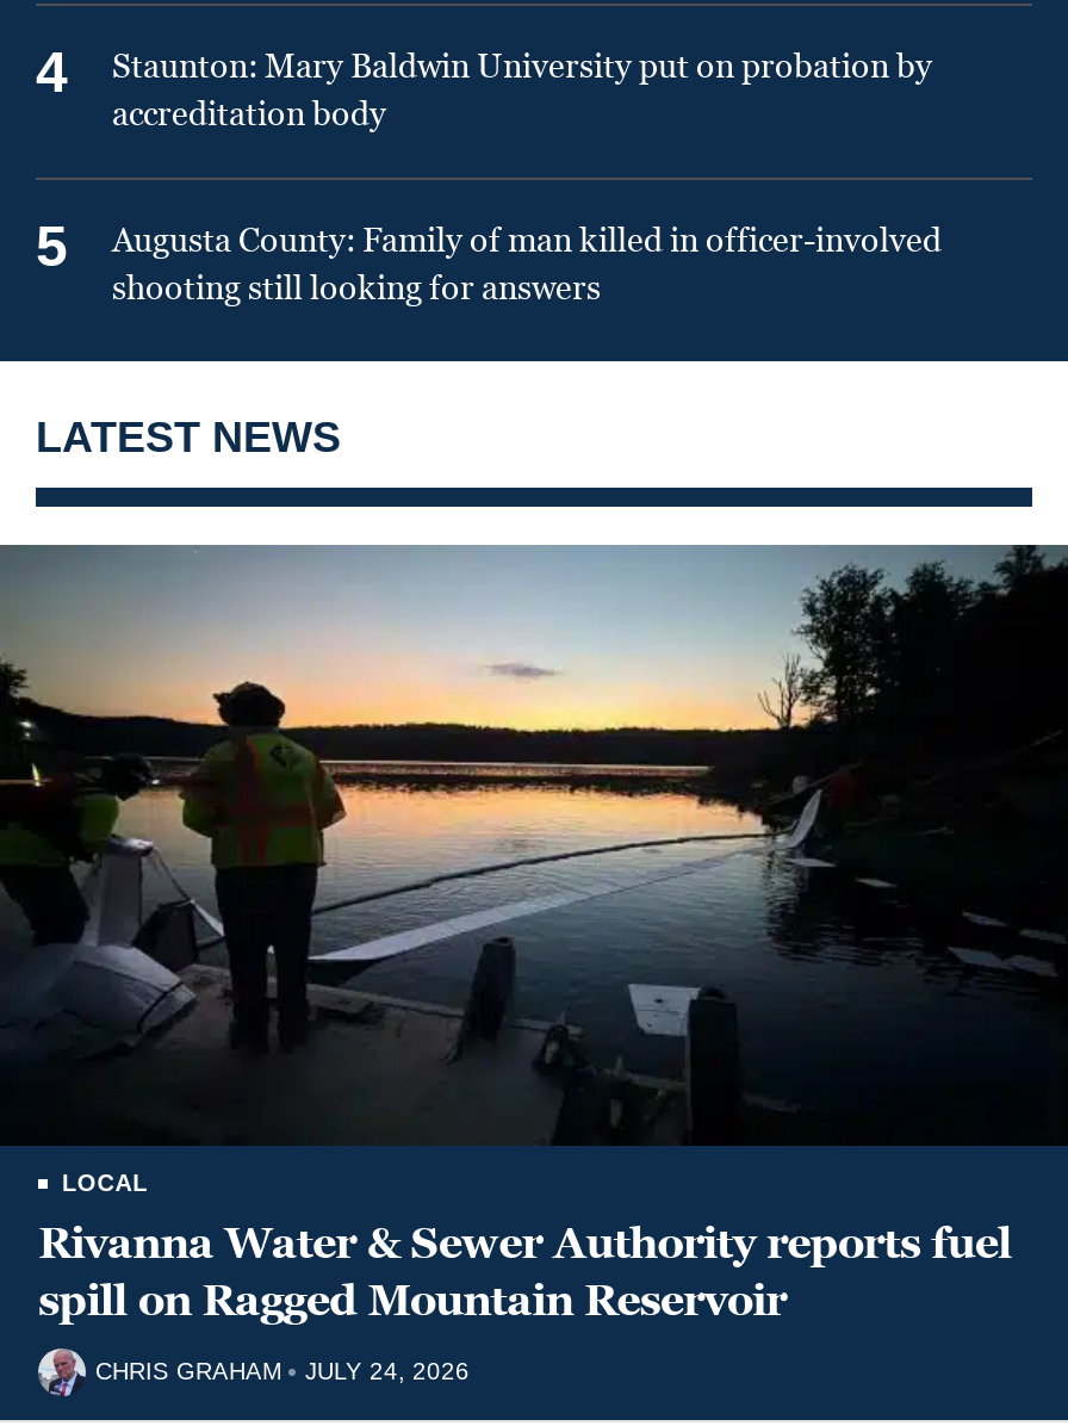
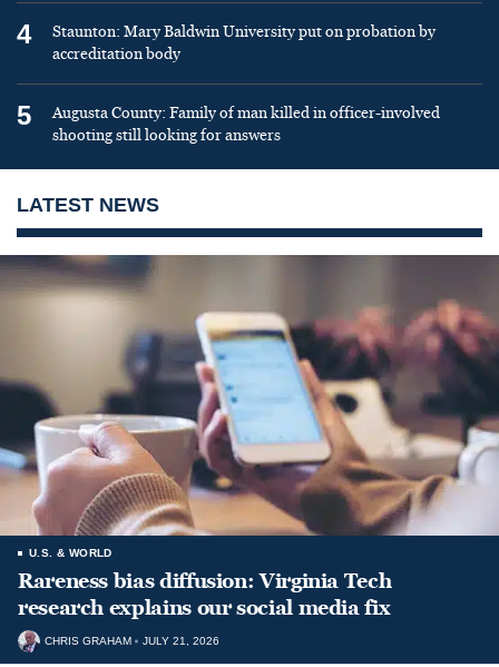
- [image]
- LOCAL
- Rivanna Water & Sewer Authority reports fuel
- spill on Ragged Mountain Reservoir
+ [image]
+ U.S. & WORLD
+ Rareness bias diffusion: Virginia Tech
+ research explains our social media fix

- CHRIS GRAHAM JULY 24, 2026
+ CHRIS GRAHAM JULY 21, 2026
